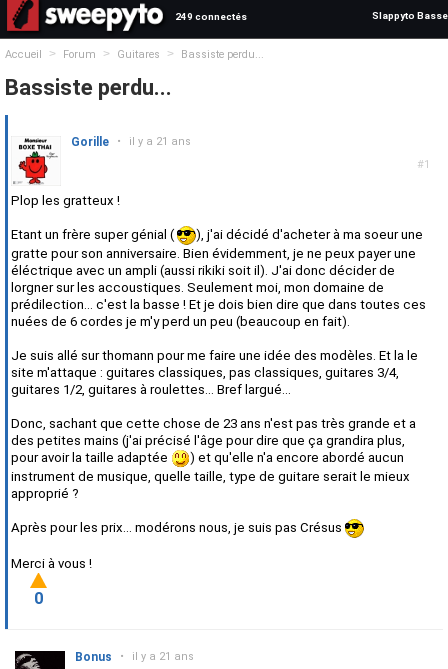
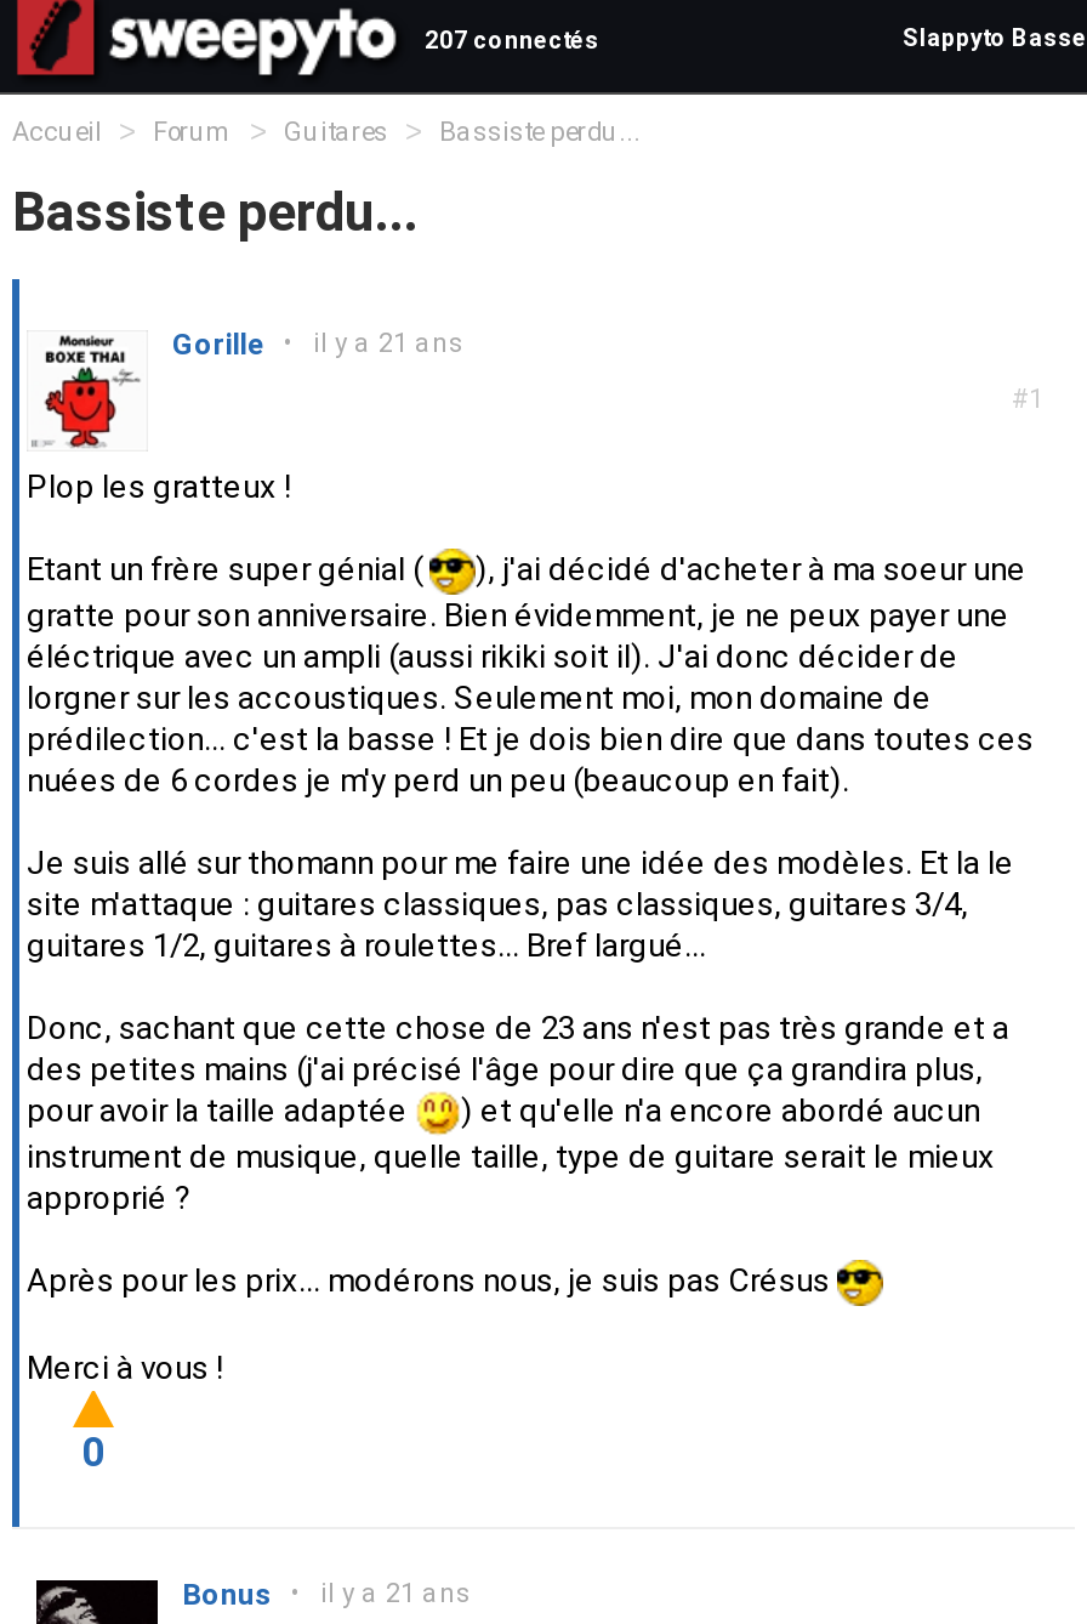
- 249 connectés
+ 207 connectés
